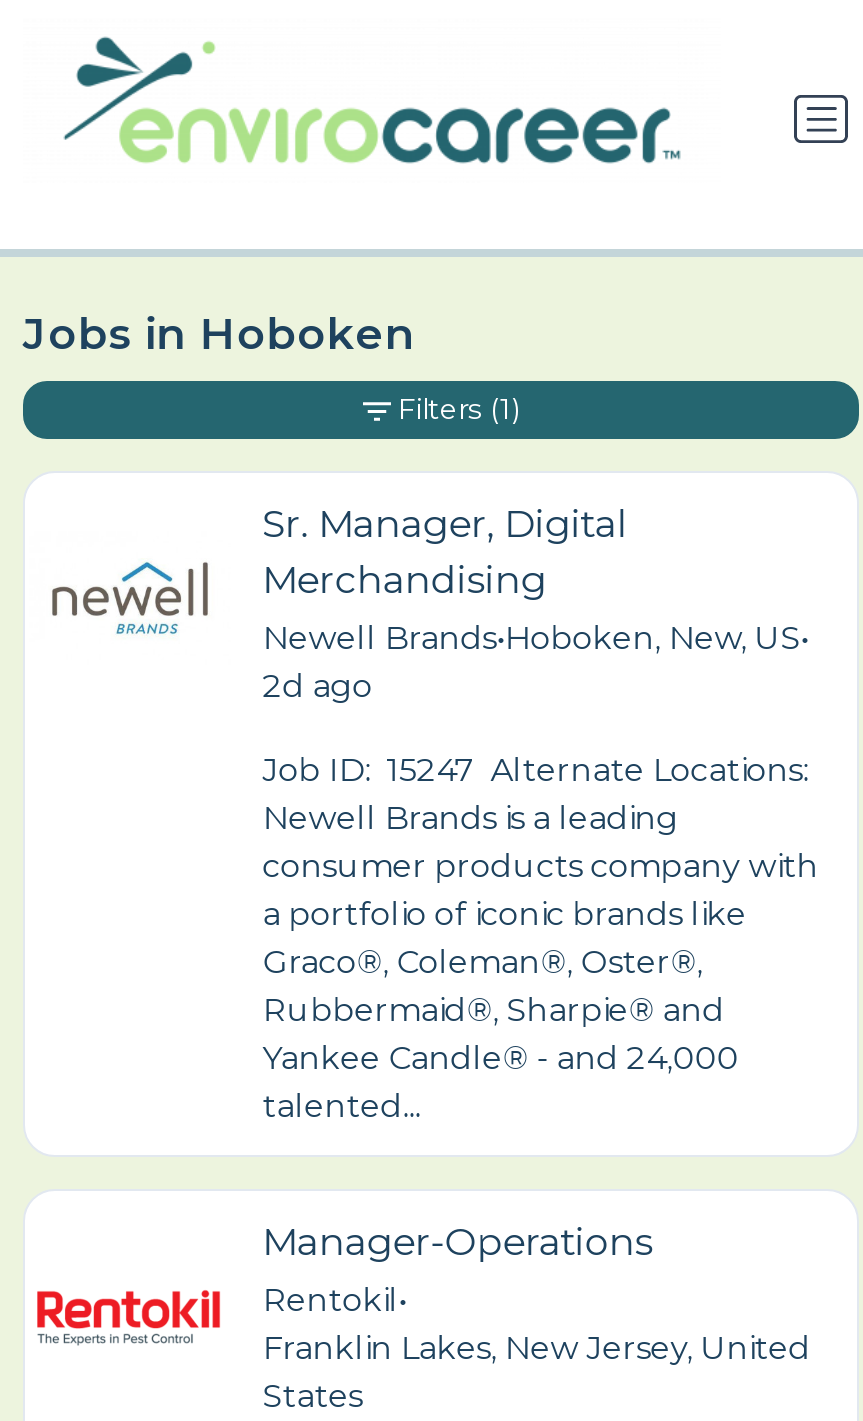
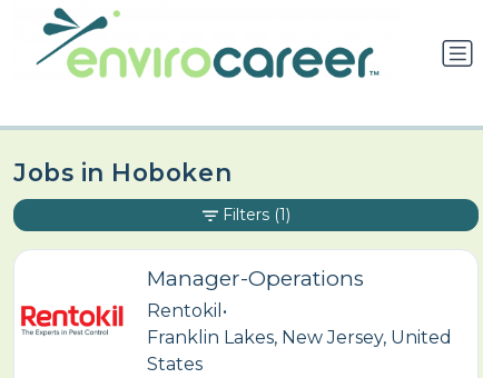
- [image]
- Sr. Manager, Digital
- Merchandising
- Newell Brands•Hoboken, New, US•
- 2d ago
- Job ID: 15247 Alternate Locations:
- Newell Brands is a leading
- consumer products company with
- a portfolio of iconic brands like
- Graco®, Coleman®, Oster®,
- Rubbermaid®, Sharpie® and
- Yankee Candle® - and 24,000
- talented...
